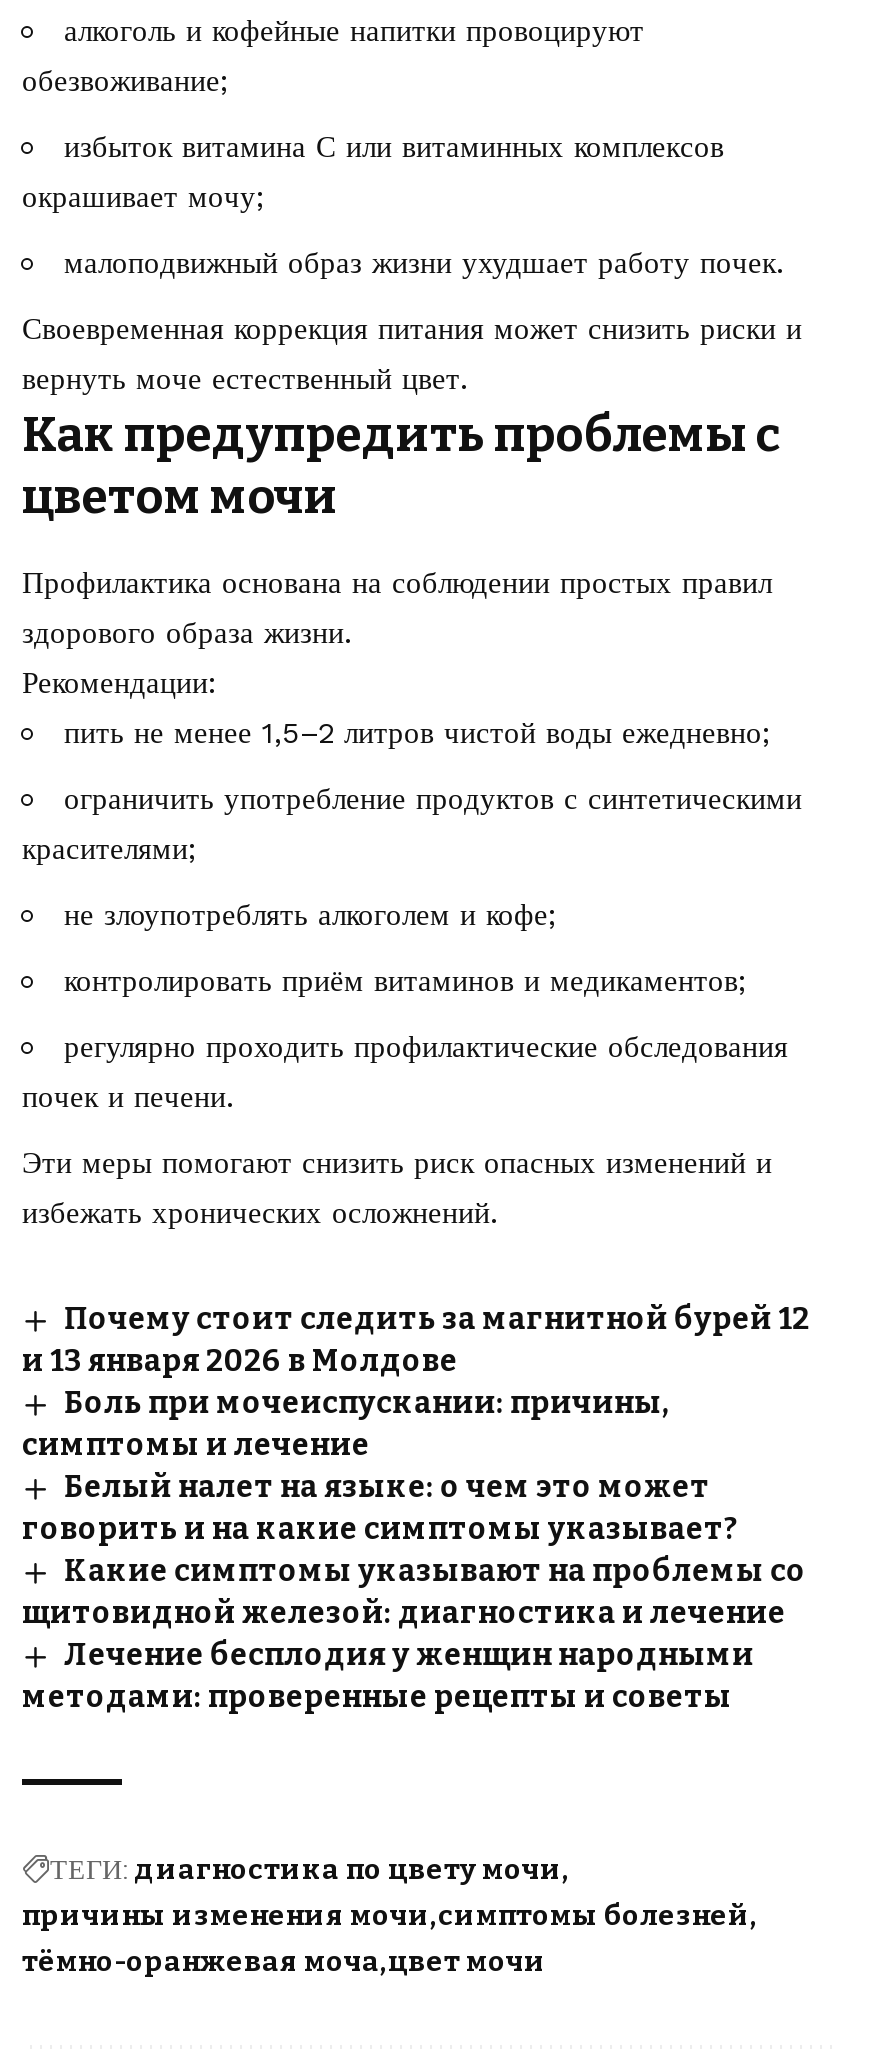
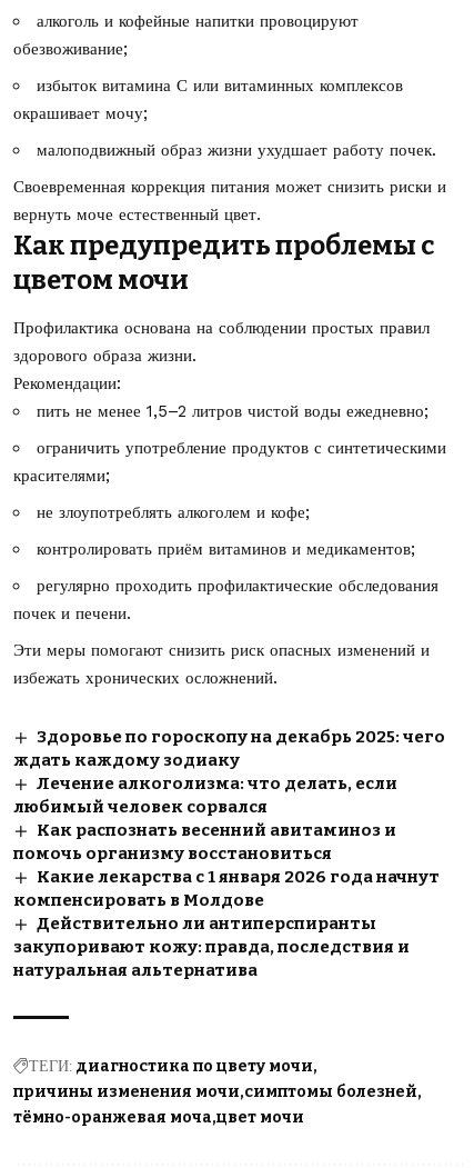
- Почему стоит следить за магнитной бурей 12
- и 13 января 2026 в Молдове
- Боль при мочеиспускании: причины,
- симптомы и лечение
- Белый налет на языке: о чем это может
- говорить и на какие симптомы указывает?
- Какие симптомы указывают на проблемы со
- щитовидной железой: диагностика и лечение
- Лечение бесплодия у женщин народными
- методами: проверенные рецепты и советы
+ Здоровье по гороскопу на декабрь 2025: чего
+ ждать каждому зодиаку
+ Лечение алкоголизма: что делать, если
+ любимый человек сорвался
+ Как распознать весенний авитаминоз и
+ помочь организму восстановиться
+ Какие лекарства с 1 января 2026 года начнут
+ компенсировать в Молдове
+ Действительно ли антиперспиранты
+ закупоривают кожу: правда, последствия и
+ натуральная альтернатива
